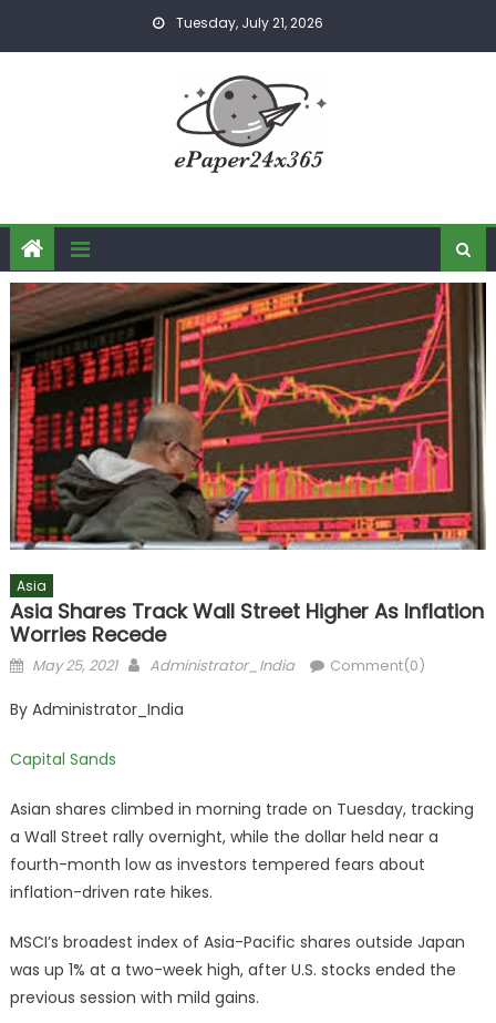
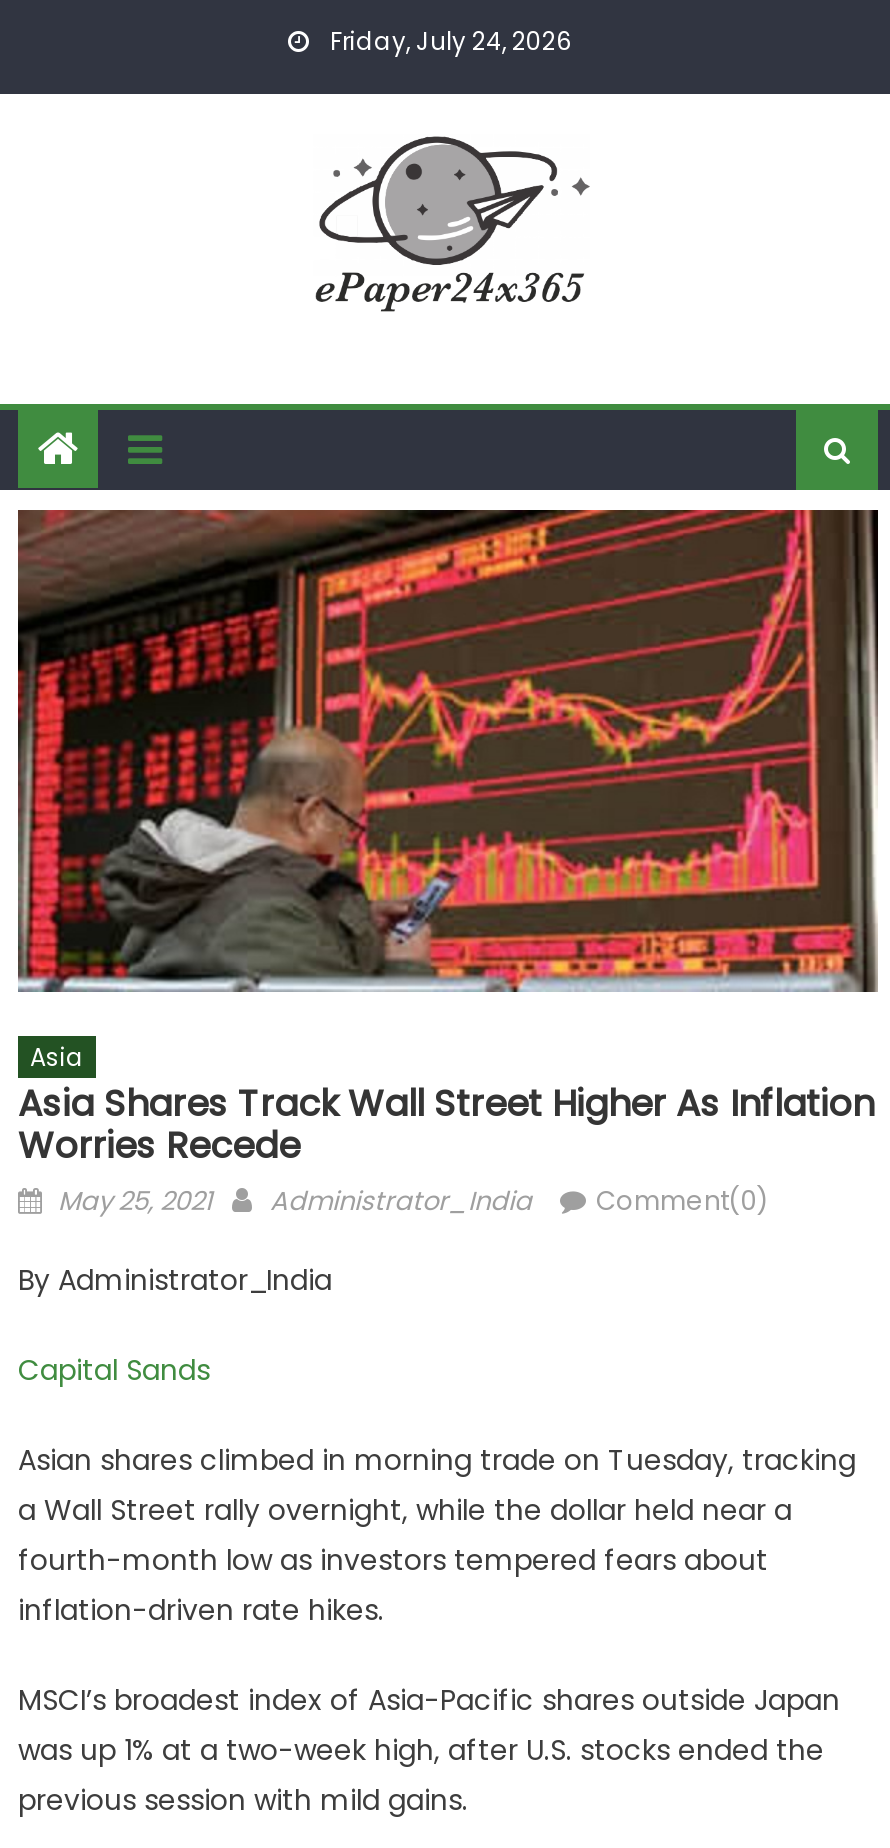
- Tuesday, July 21, 2026
+ Friday, July 24, 2026
